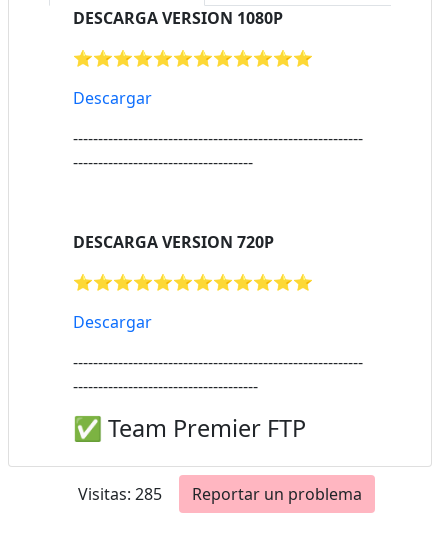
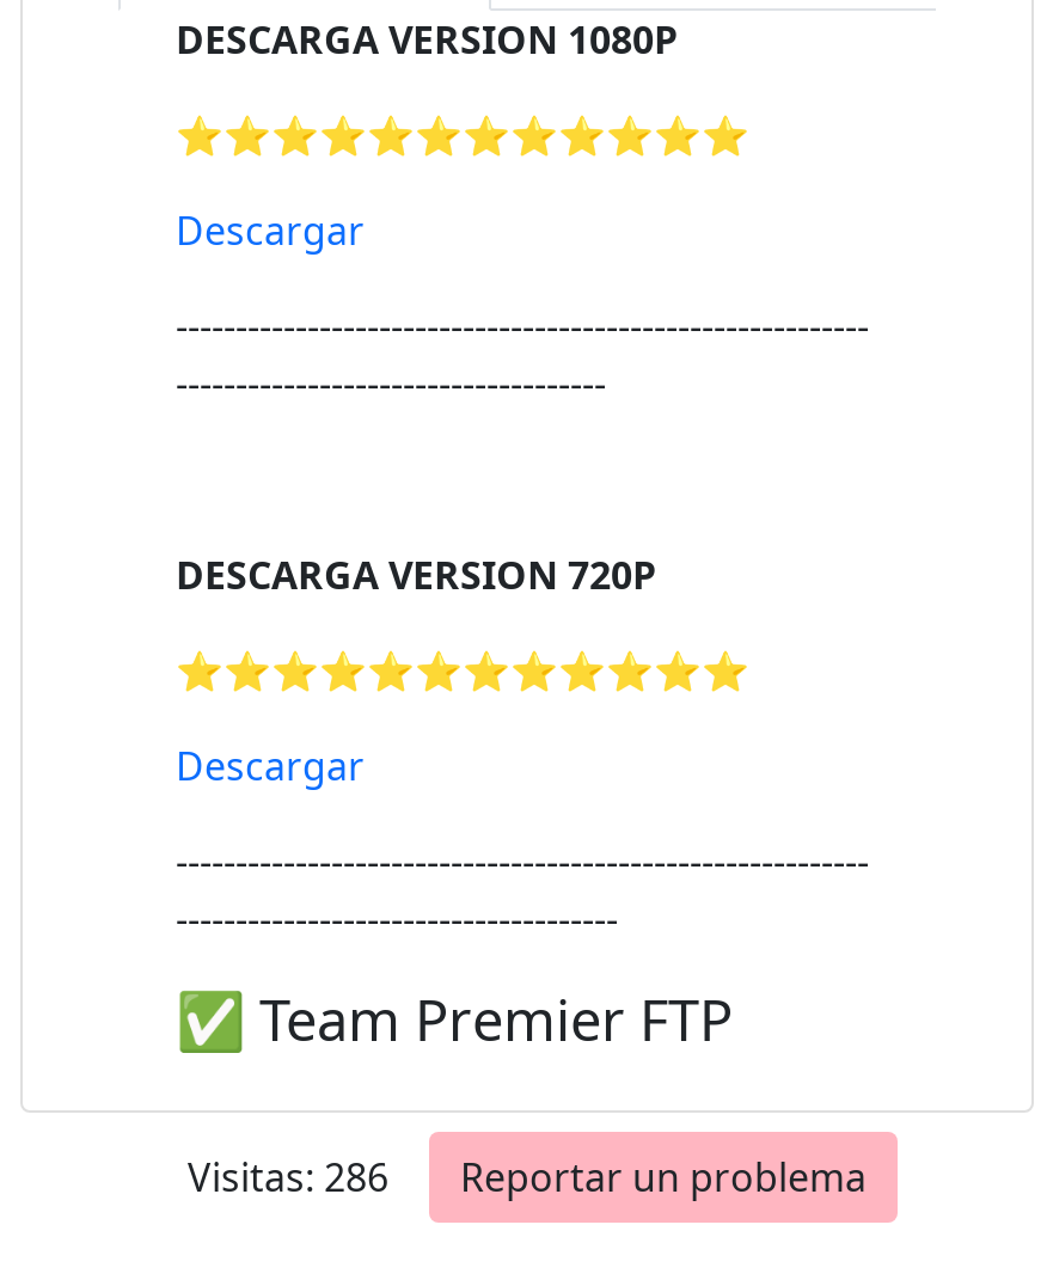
- Visitas: 285 Reportar un problema
+ Visitas: 286 Reportar un problema
